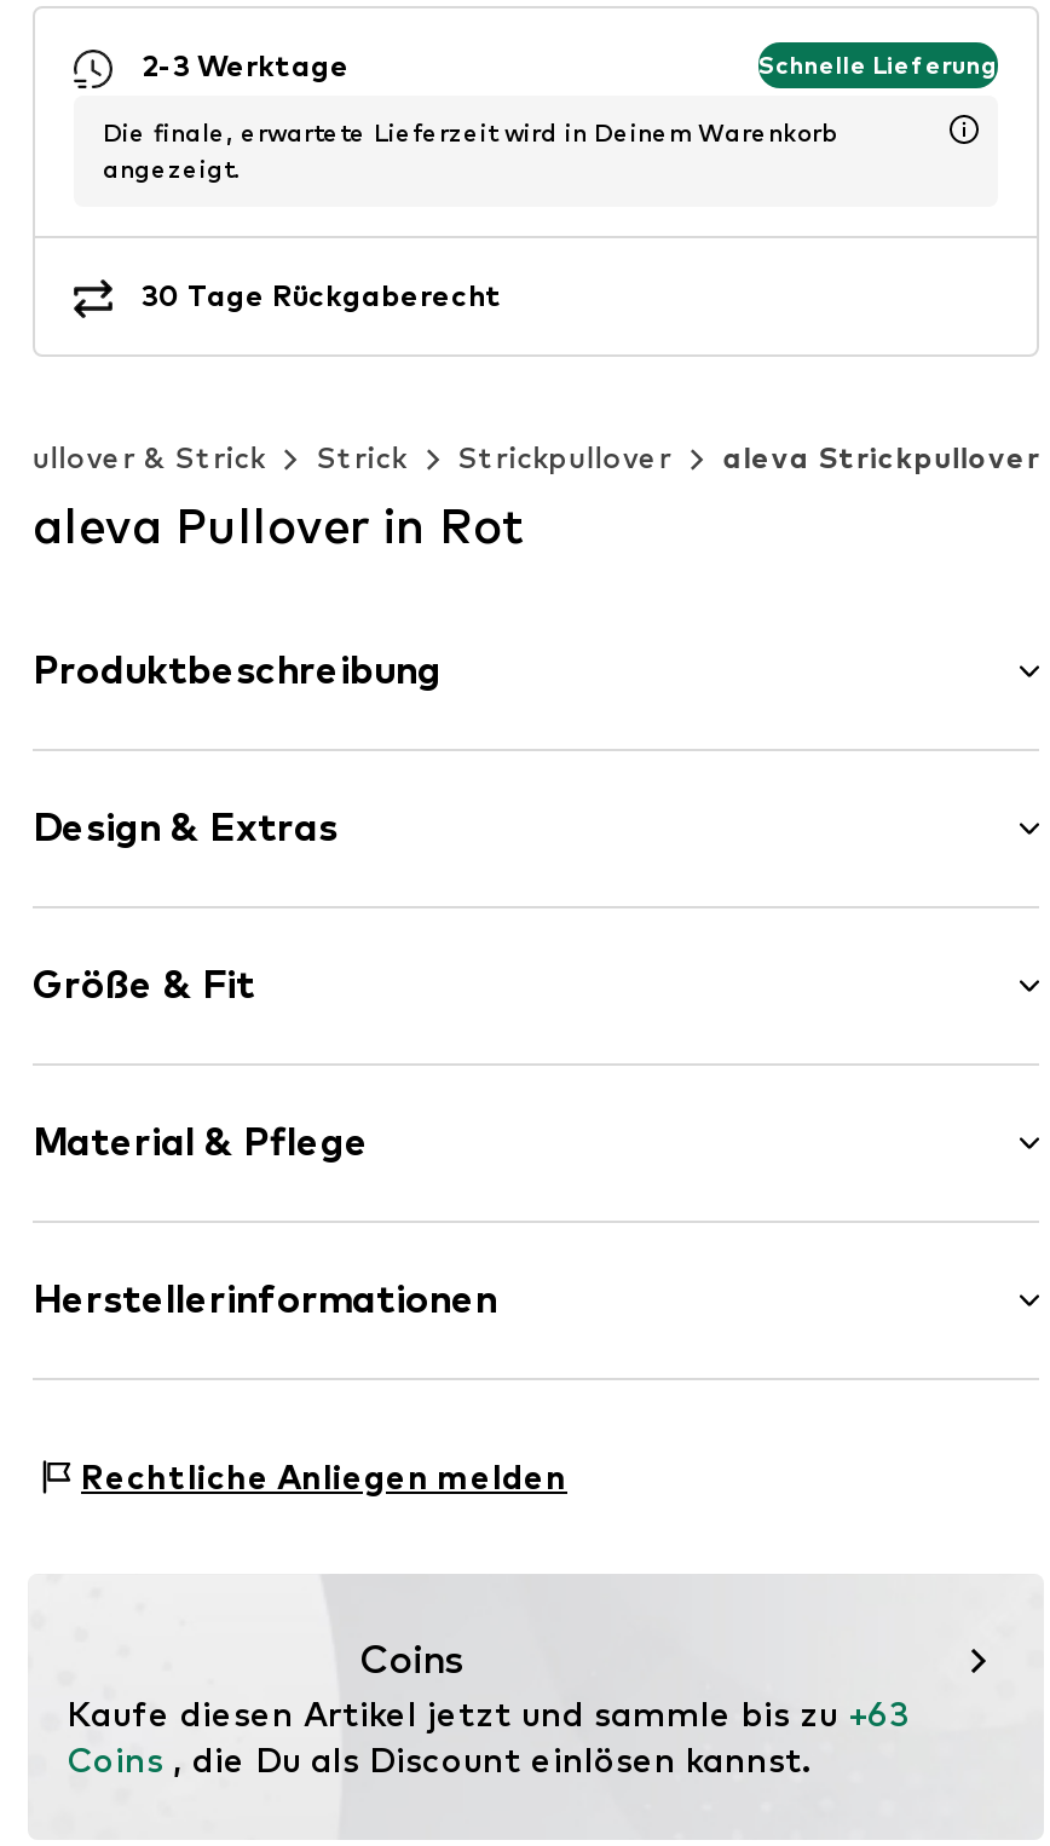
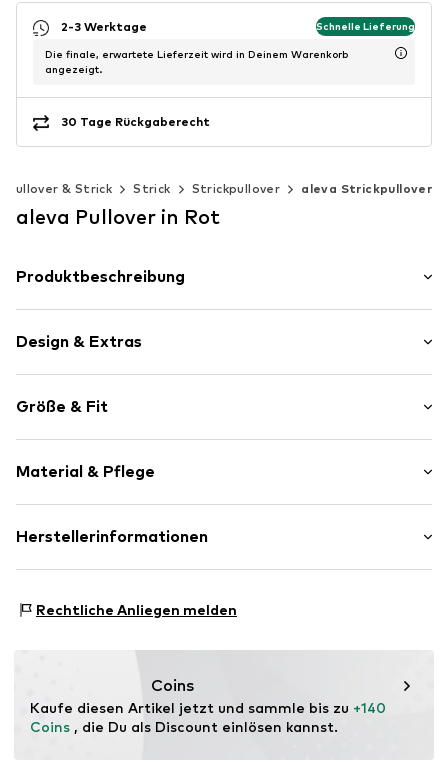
- Kaufe diesen Artikel jetzt und sammle bis zu +63
+ Kaufe diesen Artikel jetzt und sammle bis zu +140
